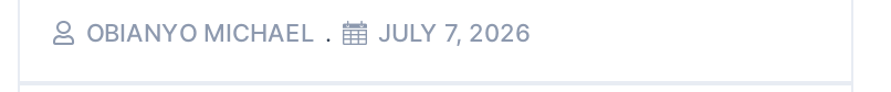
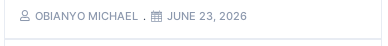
- JULY 7, 2026
+ JUNE 23, 2026
